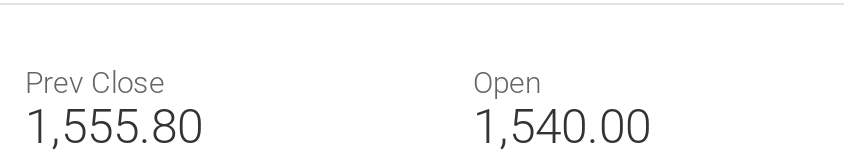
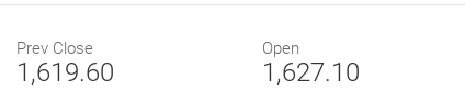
- 1,555.80
+ 1,619.60

- 1,540.00
+ 1,627.10
